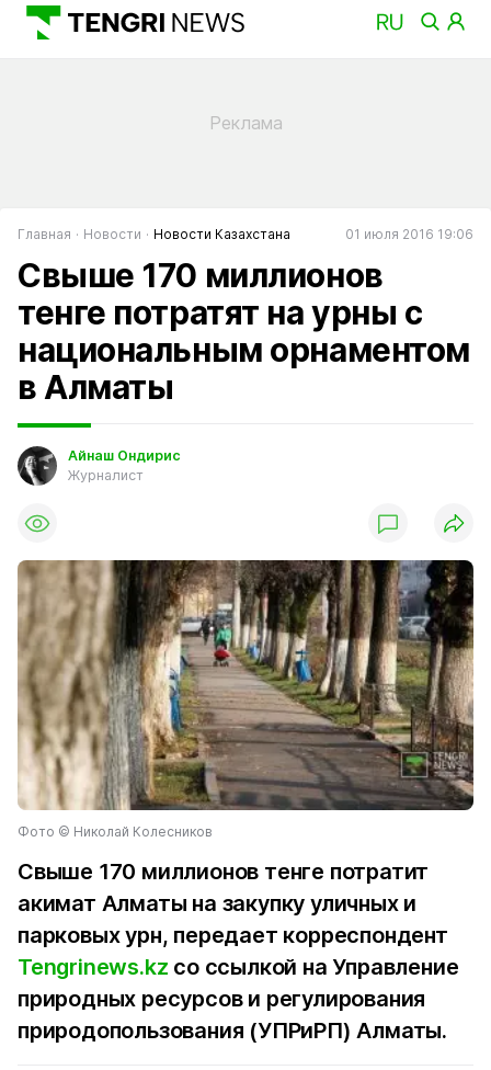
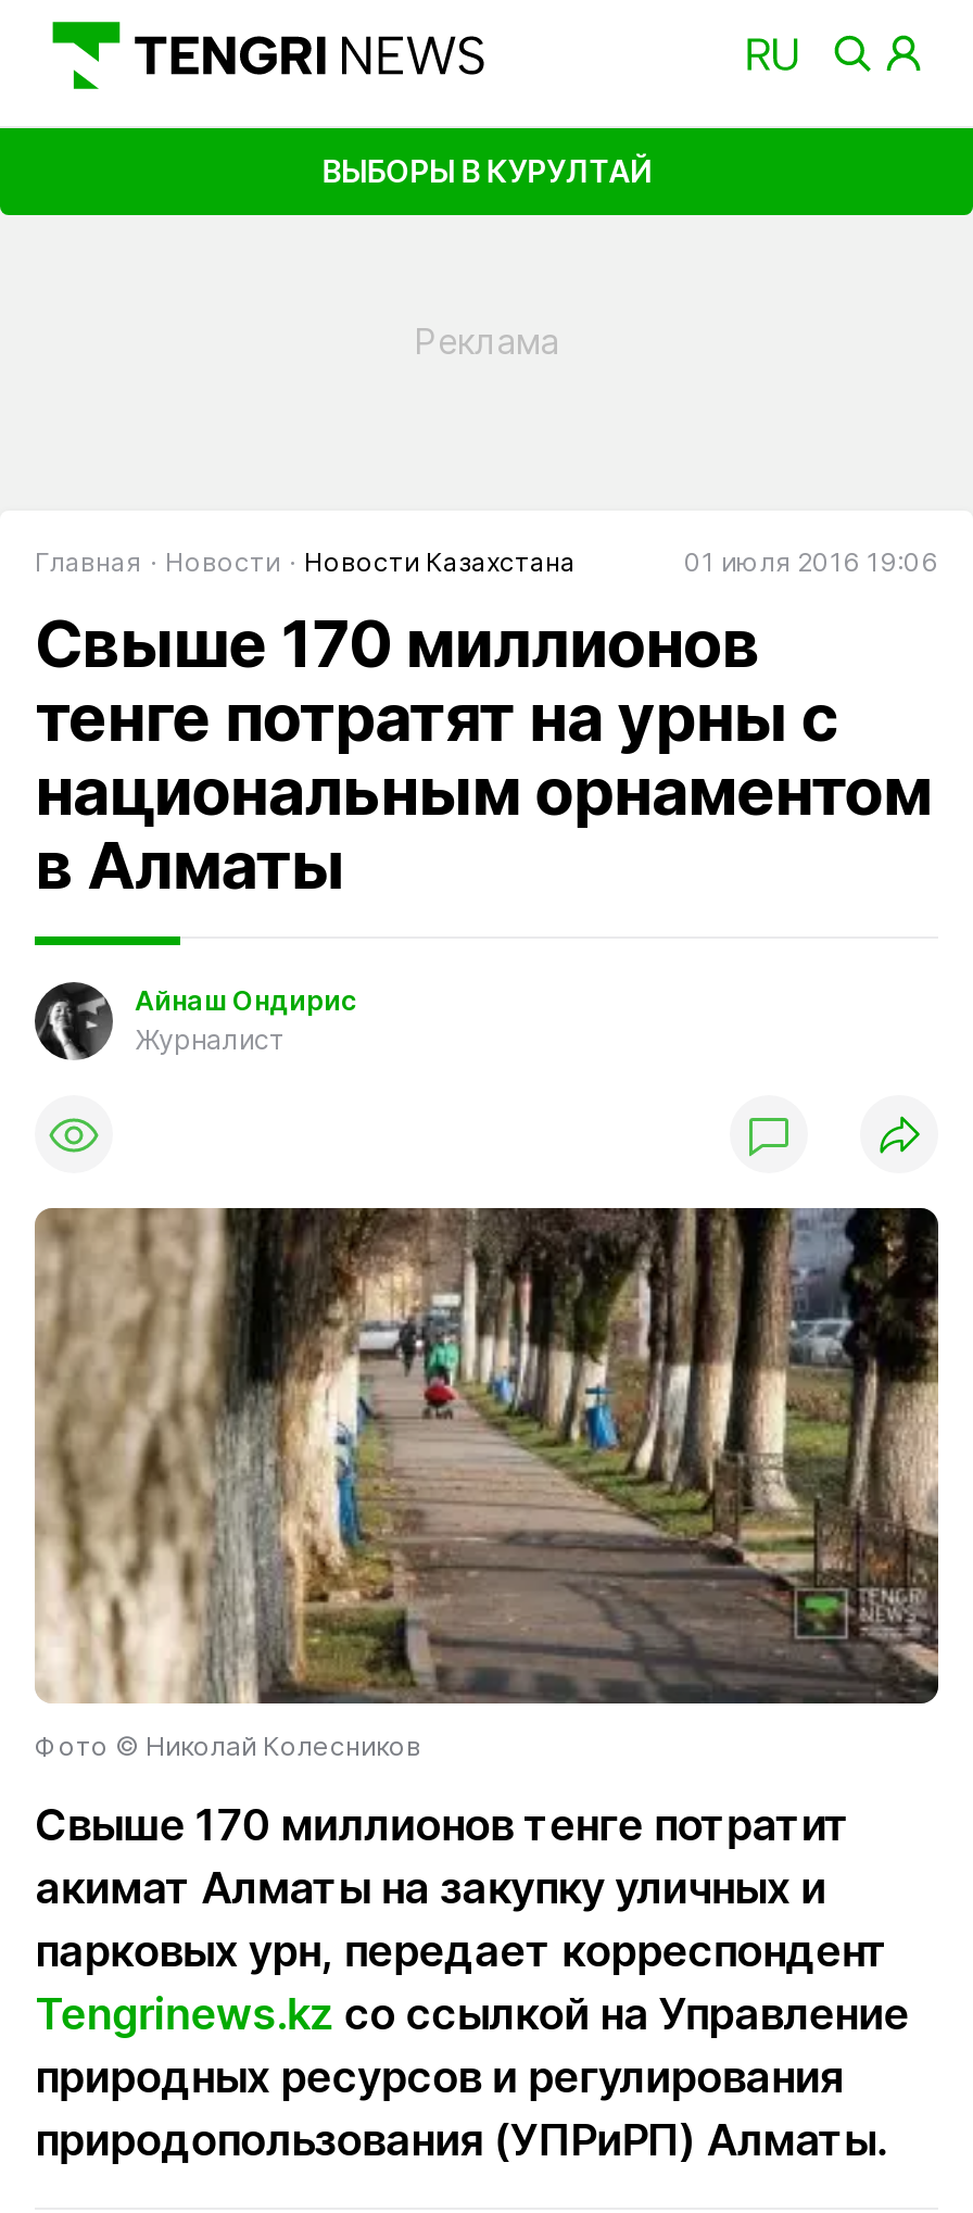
+ ВЫБОРЫ В КУРУЛТАЙ
